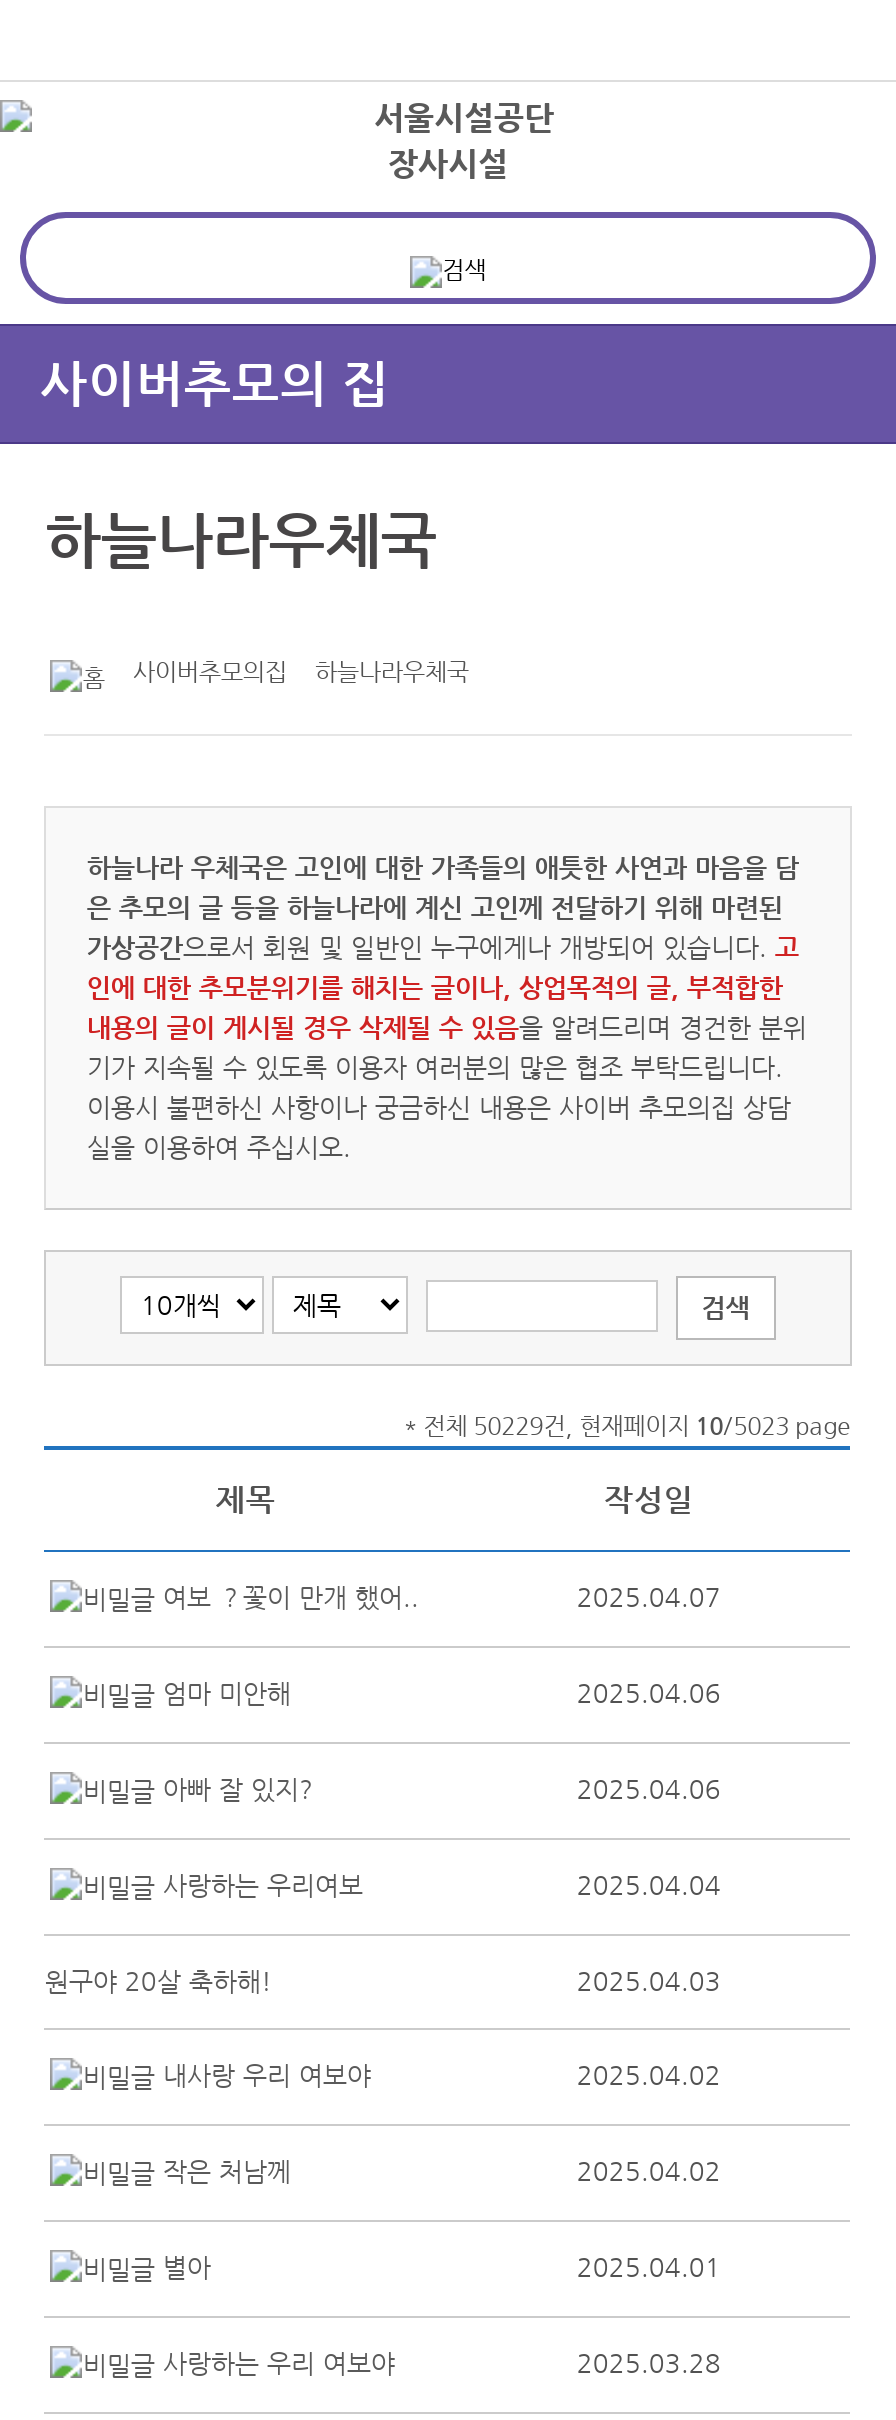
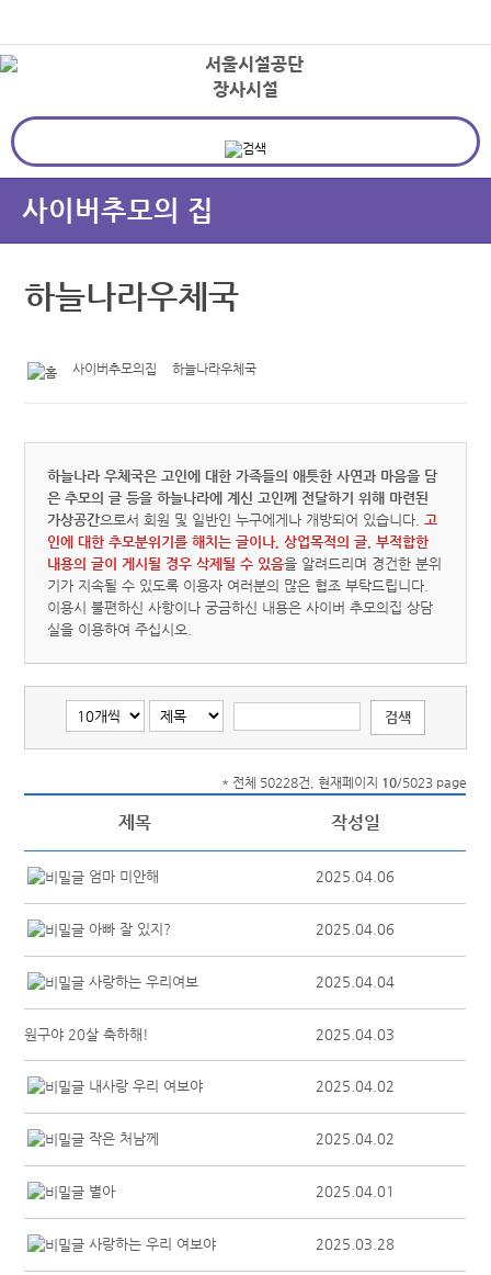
- * 전체 50229건, 현재페이지 10/5023 page
+ * 전체 50228건, 현재페이지 10/5023 page

- 여보 ？꽃이 만개 했어..
- 2025.04.07
